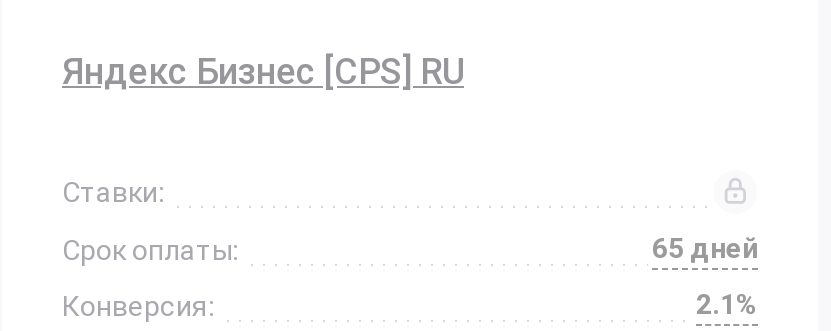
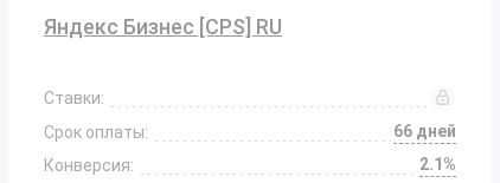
- 65 дней
+ 66 дней
